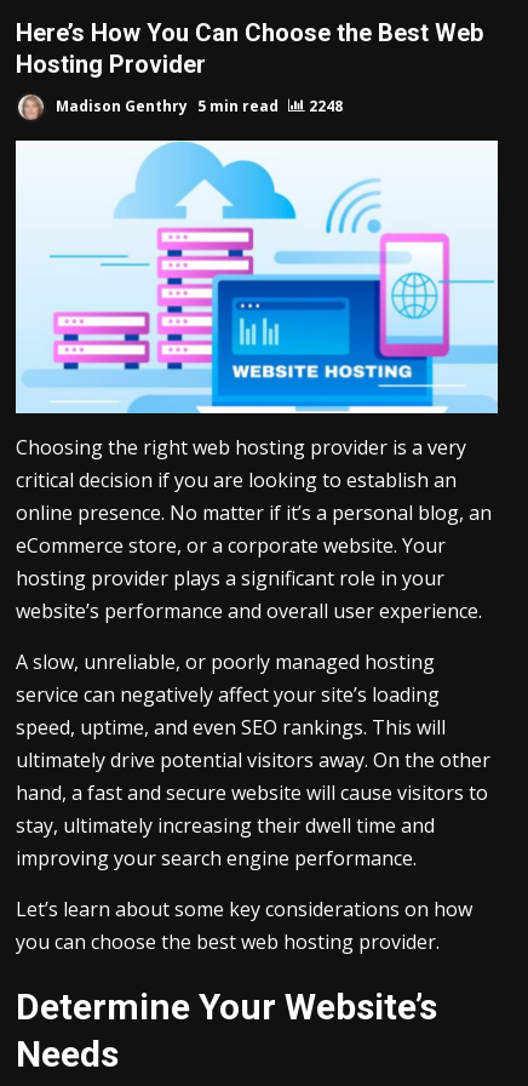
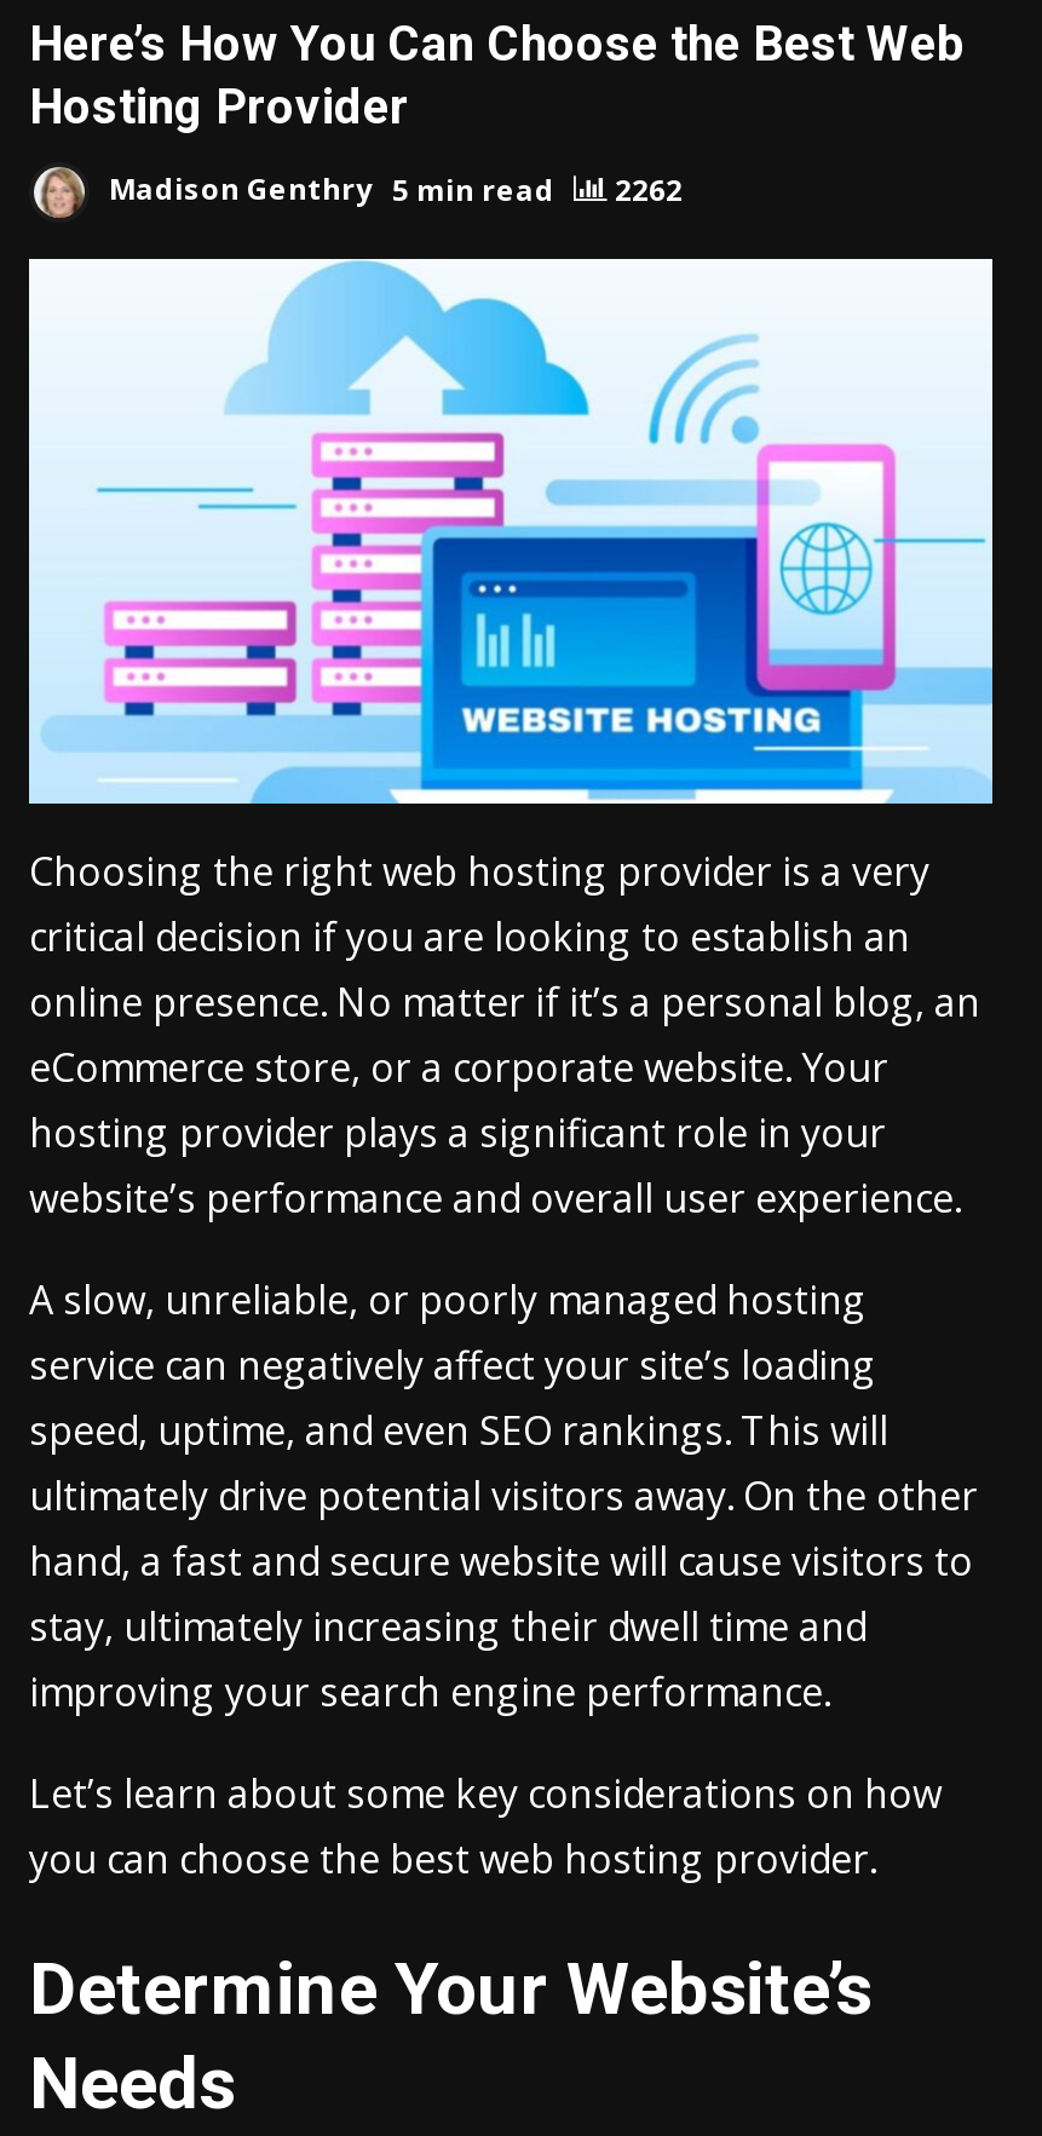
- Madison Genthry 5 min read 2248
+ Madison Genthry 5 min read 2262
